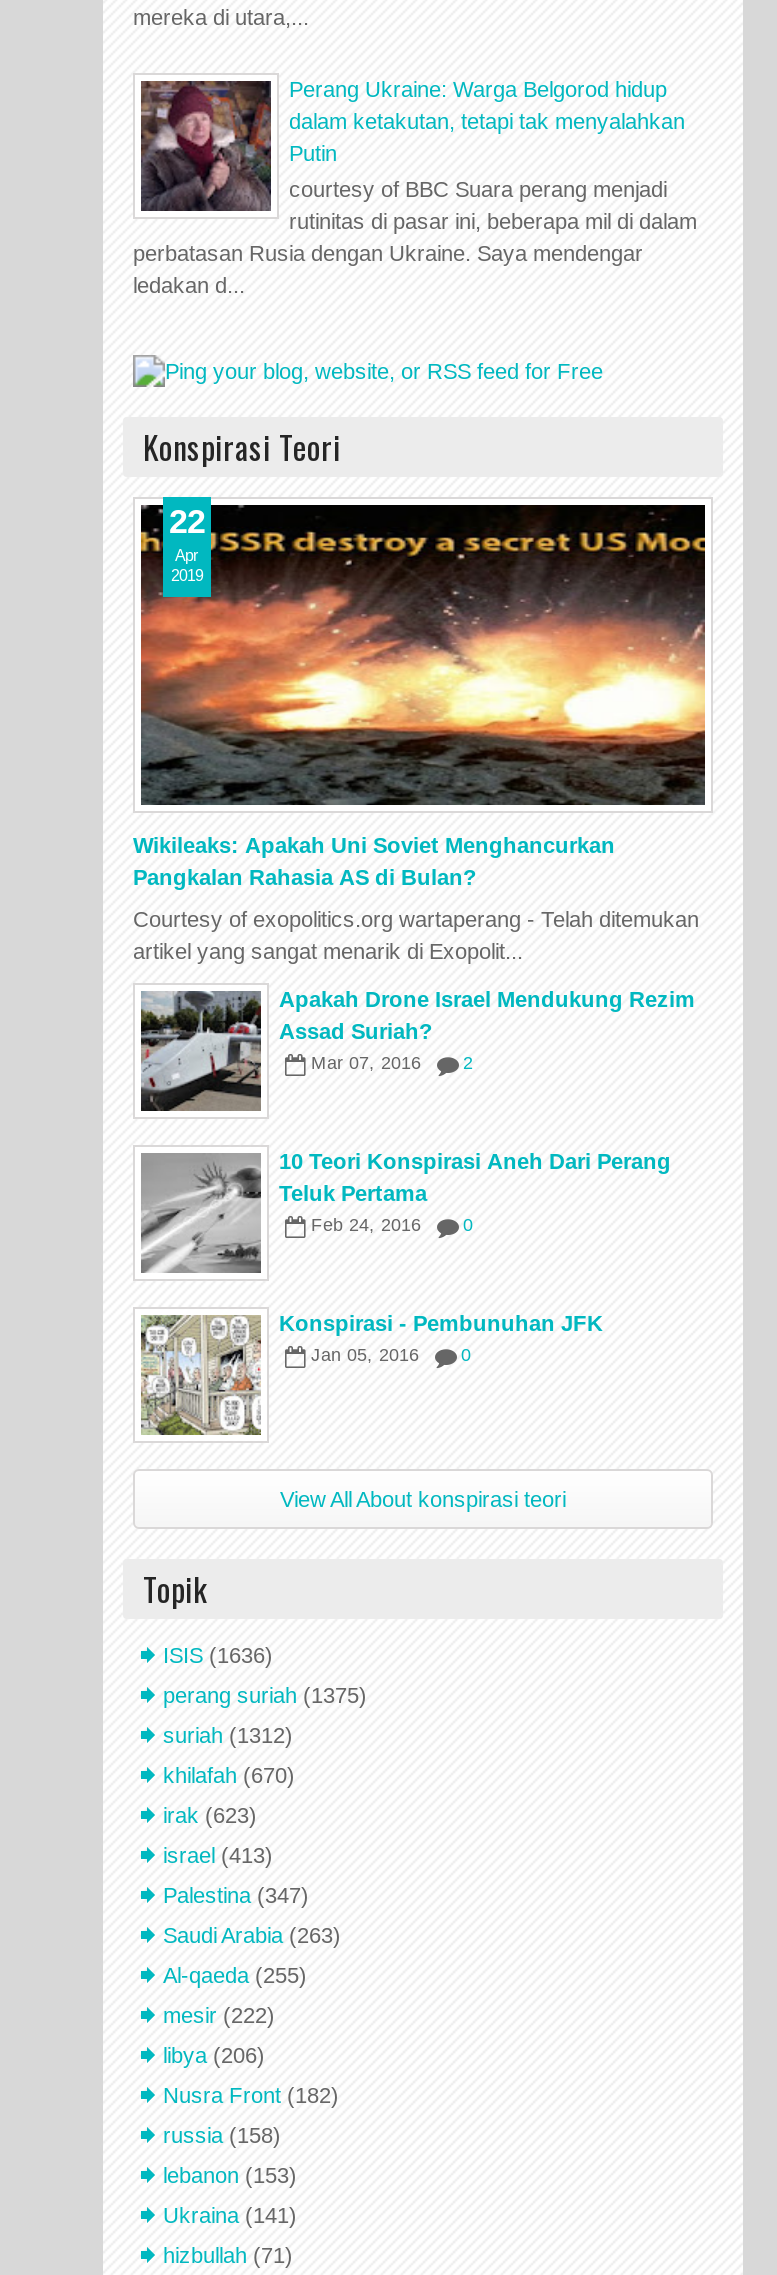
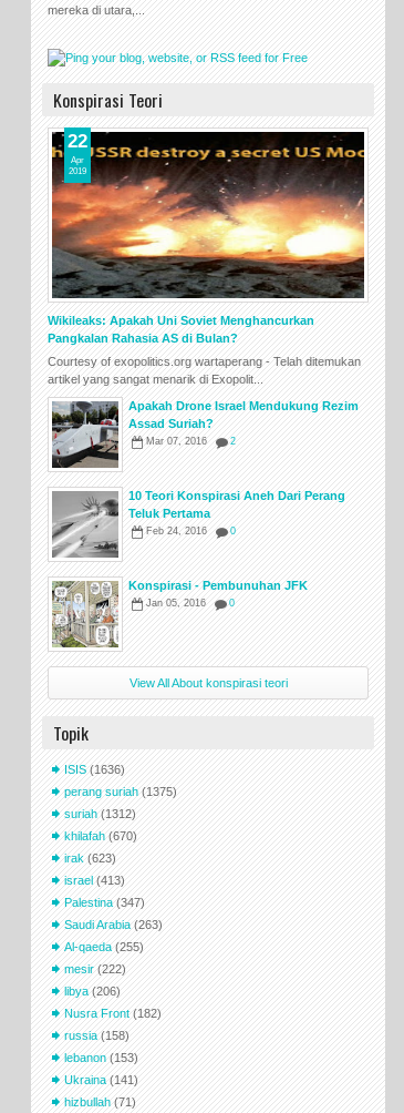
- [image]
- Perang Ukraine: Warga Belgorod hidup
- dalam ketakutan, tetapi tak menyalahkan
- Putin
- courtesy of BBC Suara perang menjadi
- rutinitas di pasar ini, beberapa mil di dalam
- perbatasan Rusia dengan Ukraine. Saya mendengar
- ledakan d...
